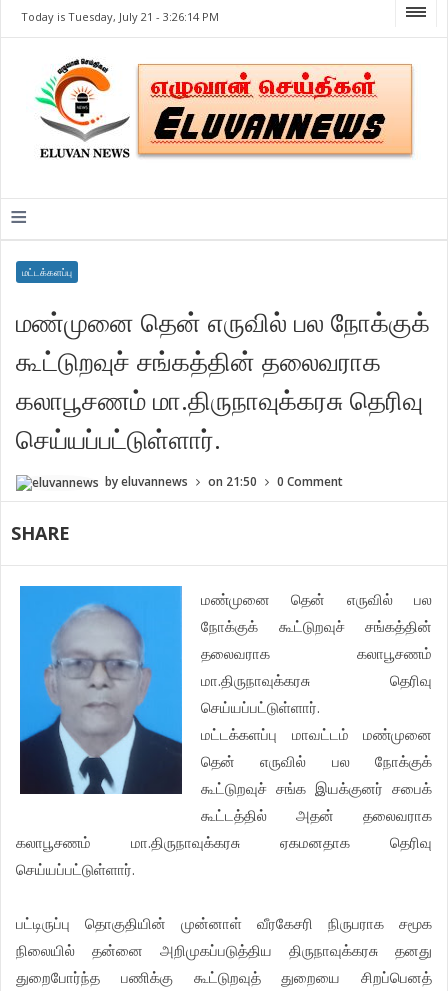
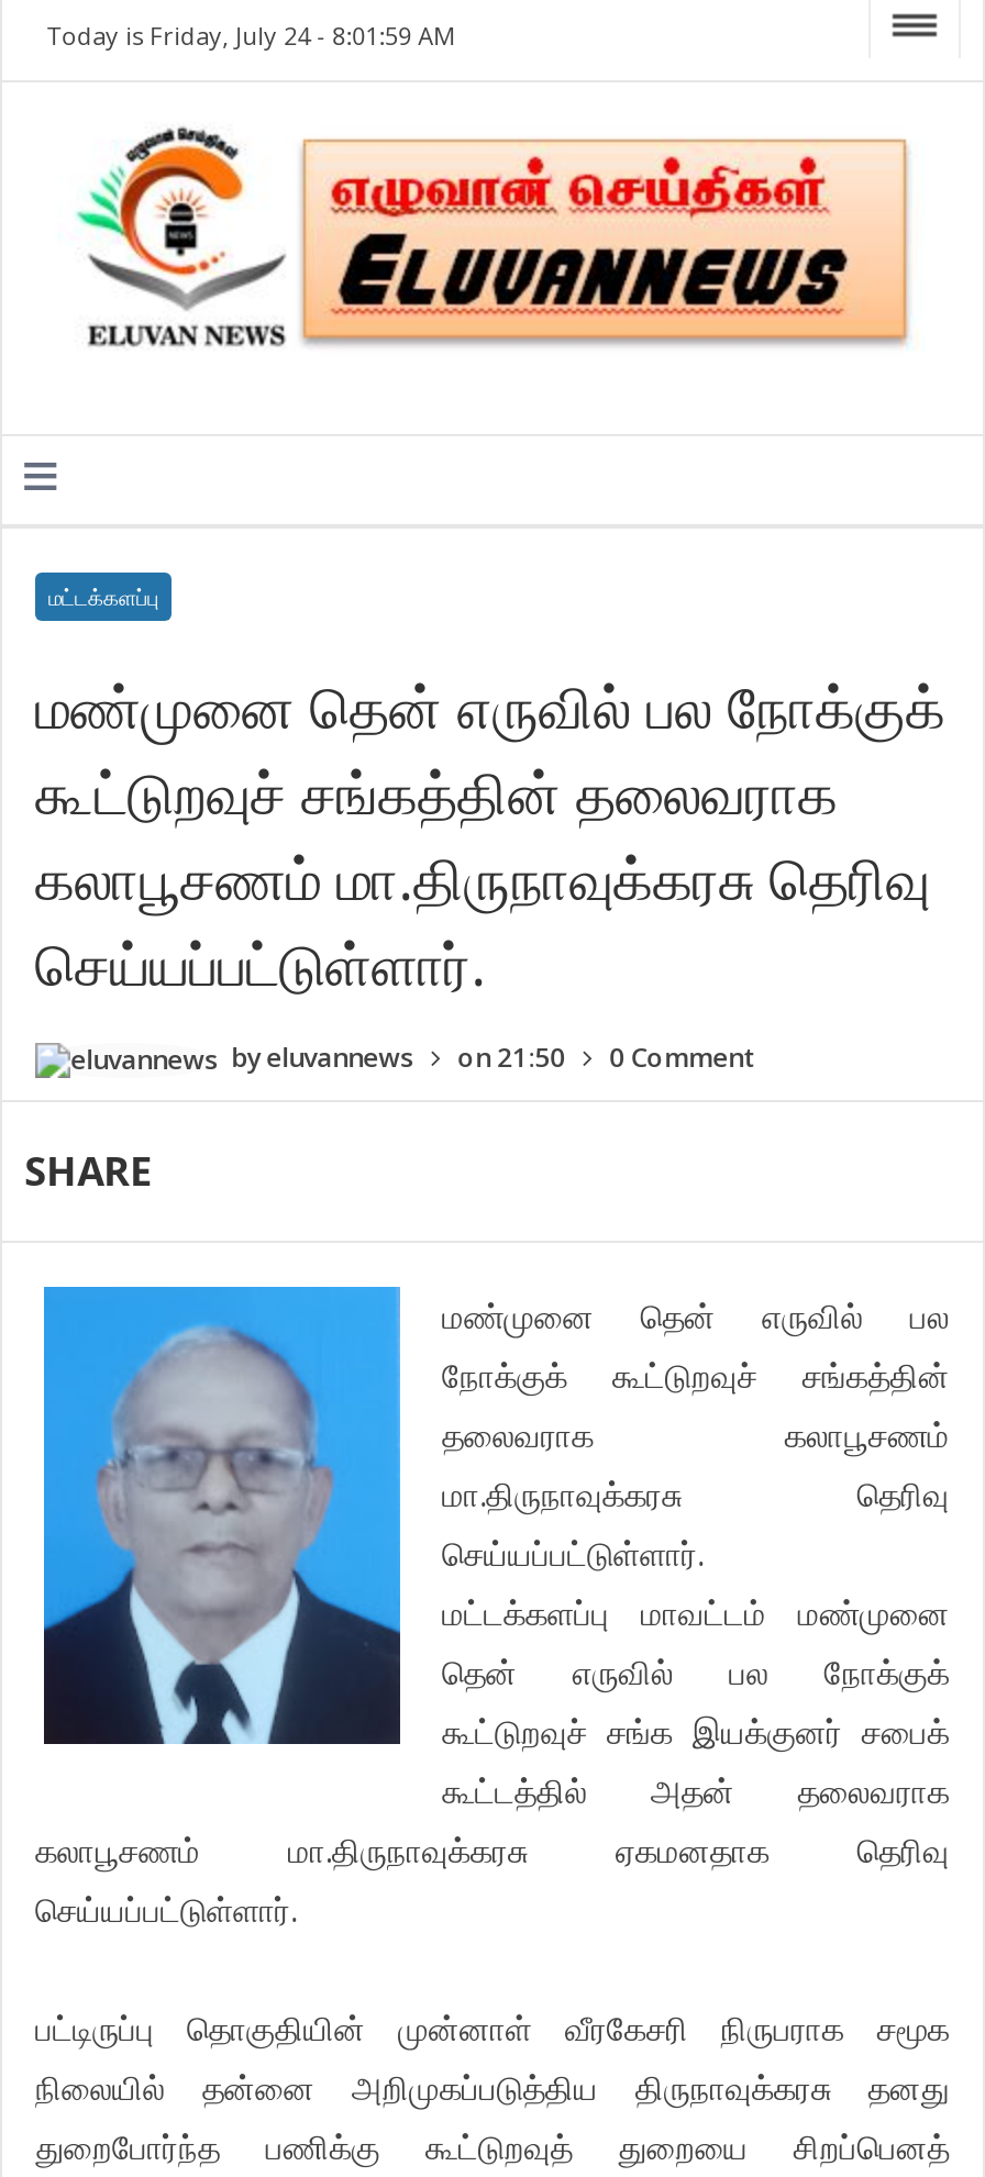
- Today is Tuesday, July 21 - 3:26:14 PM
+ Today is Friday, July 24 - 8:01:59 AM
